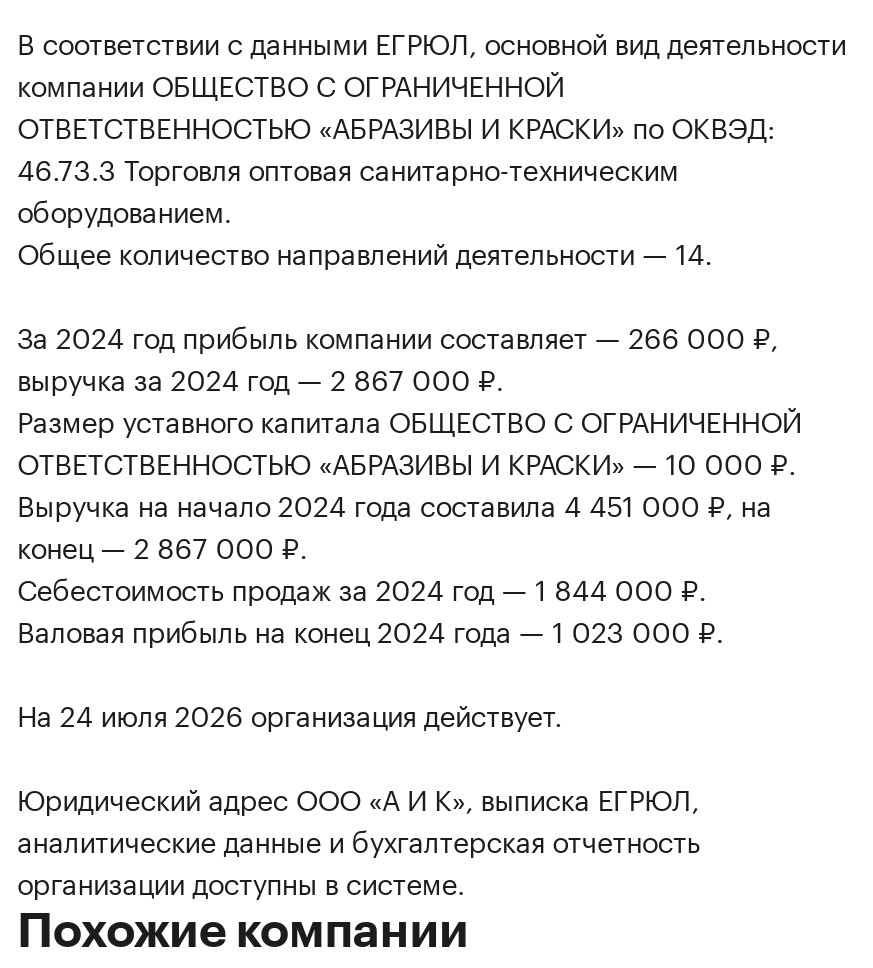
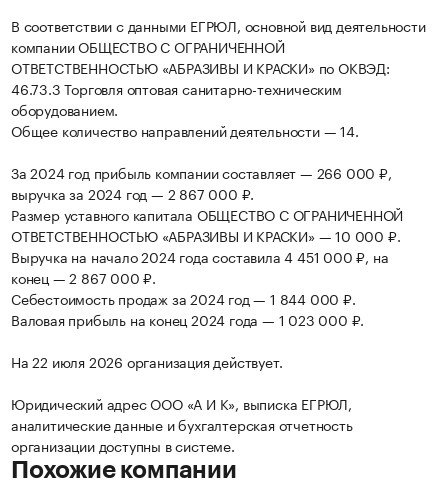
- На 24 июля 2026 организация действует.
+ На 22 июля 2026 организация действует.
